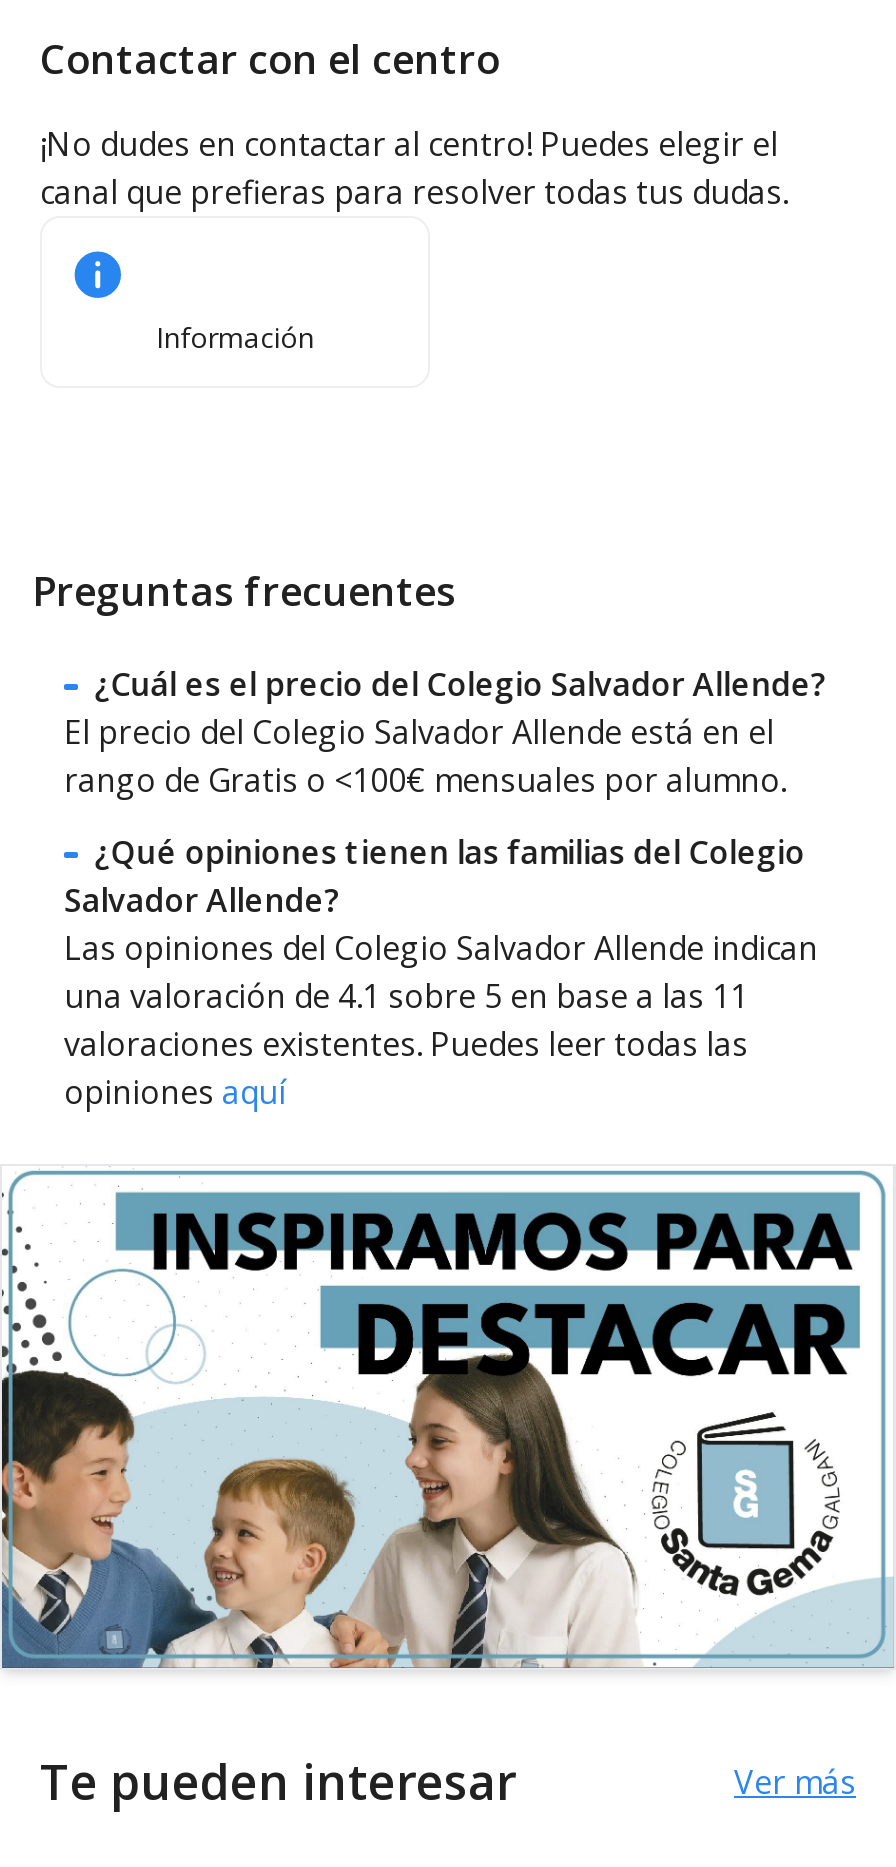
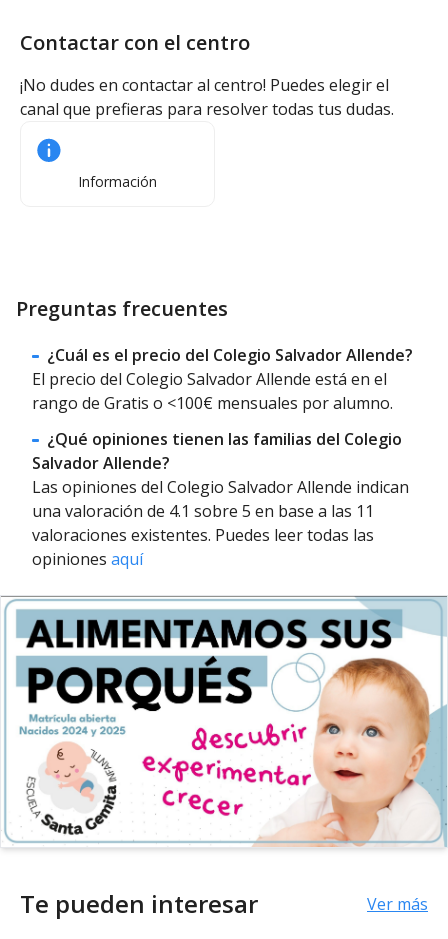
- [image]
+ [image]
